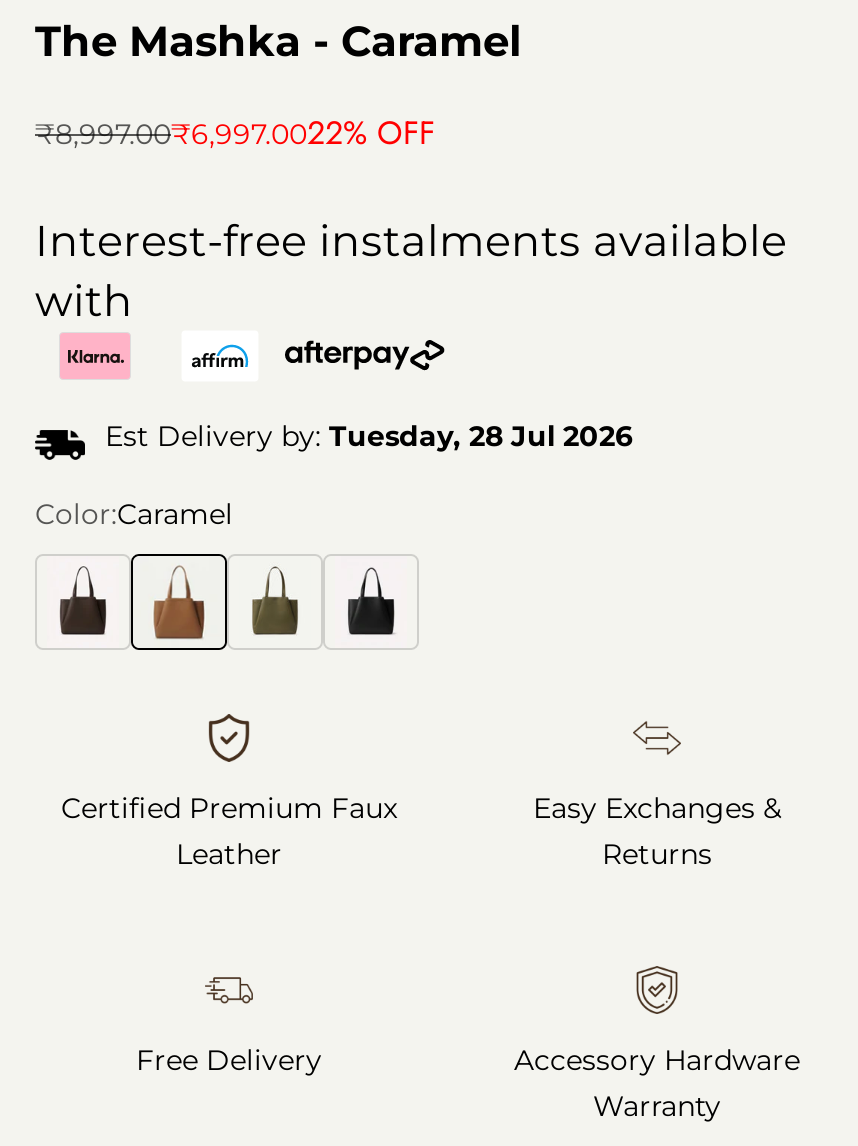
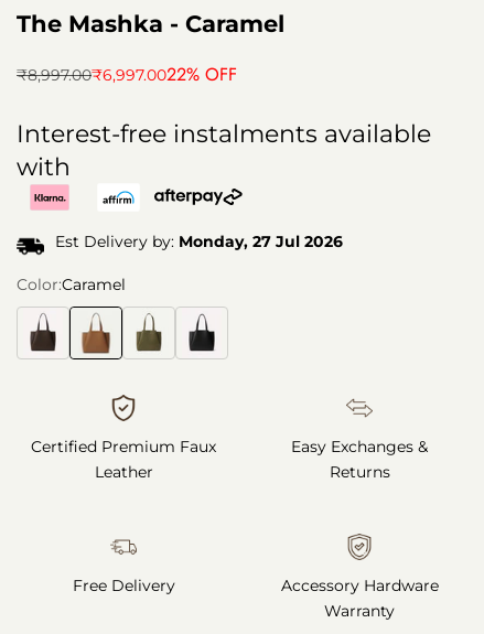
- Est Delivery by: Tuesday, 28 Jul 2026
+ Est Delivery by: Monday, 27 Jul 2026
